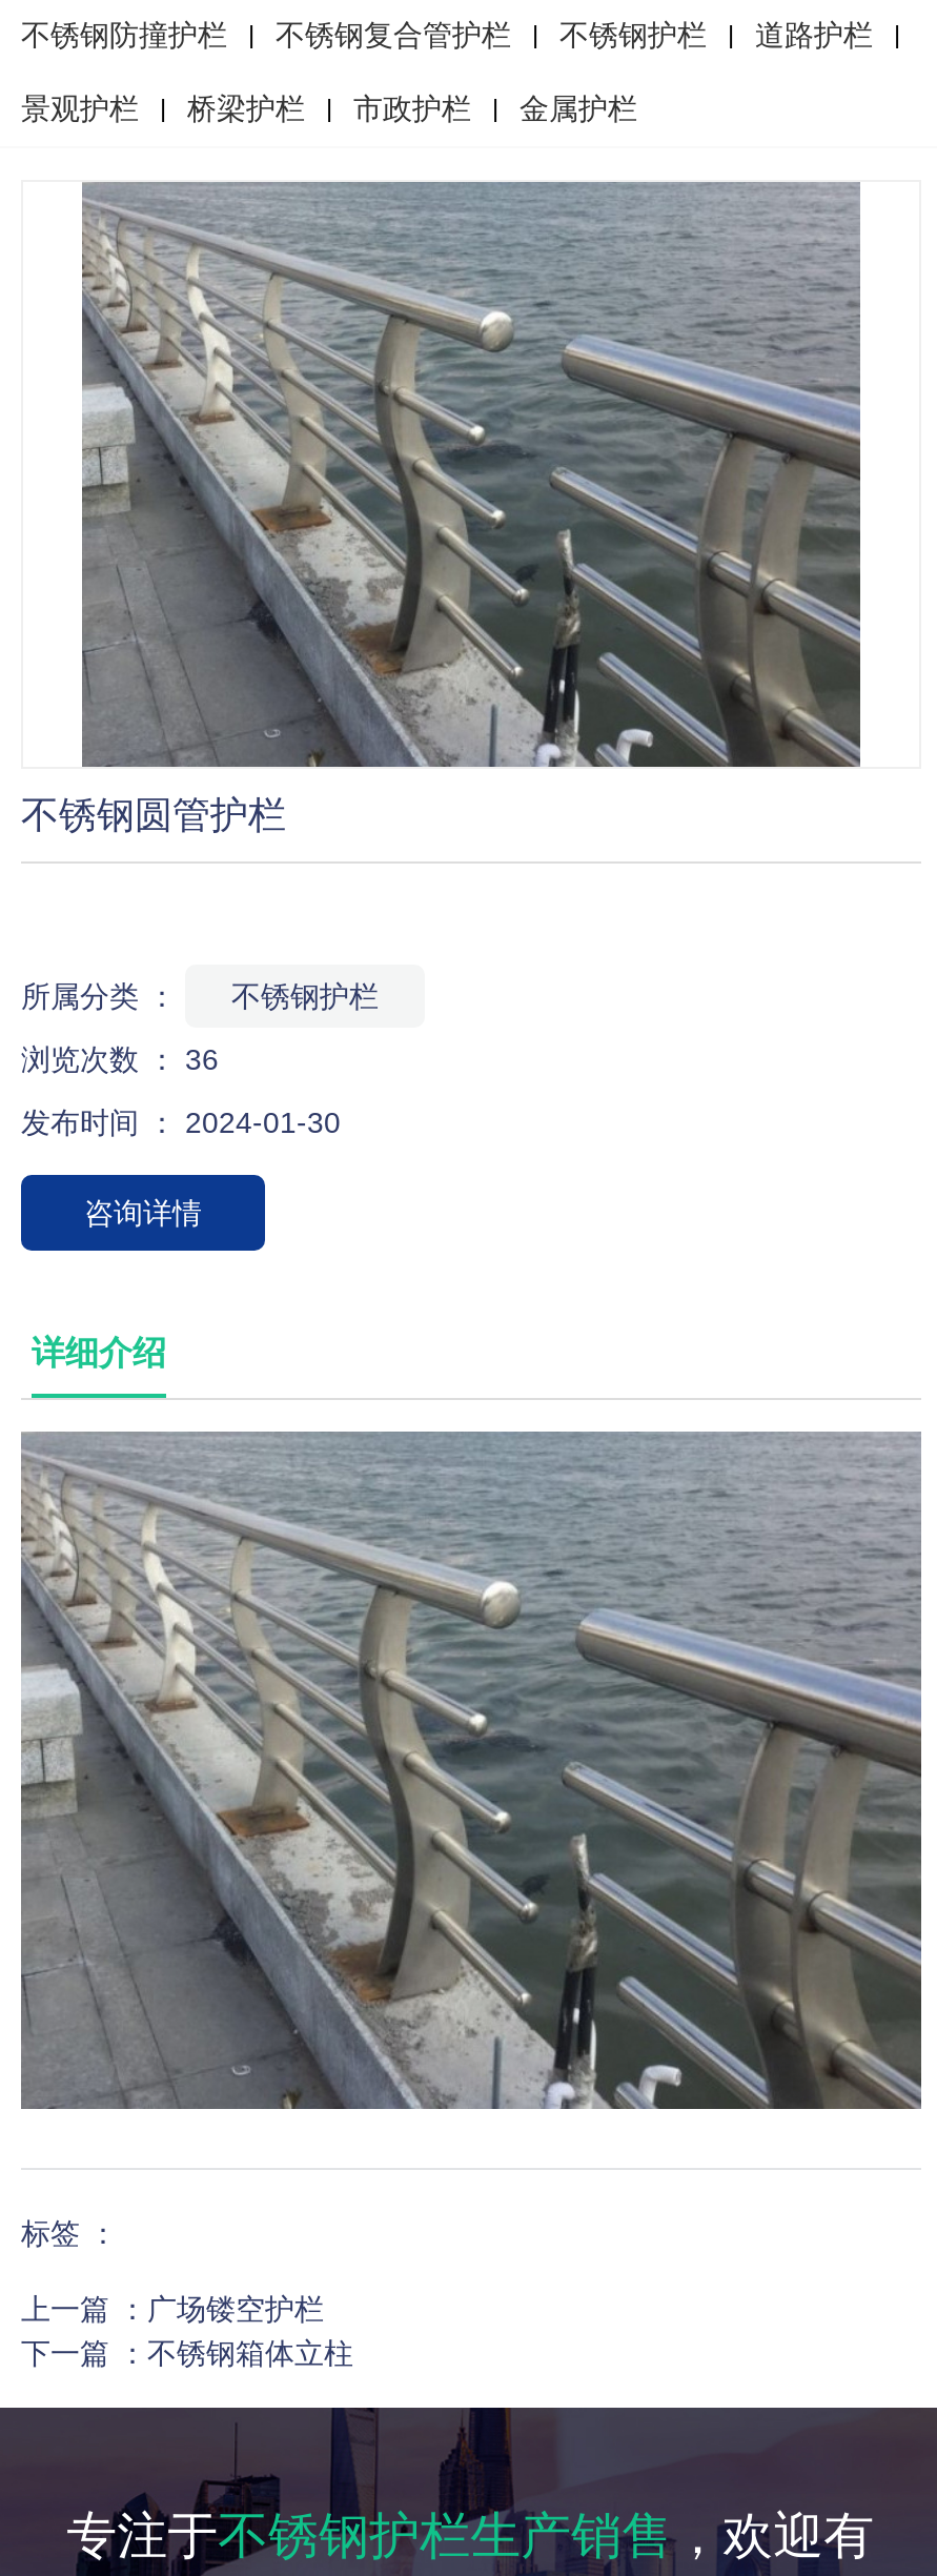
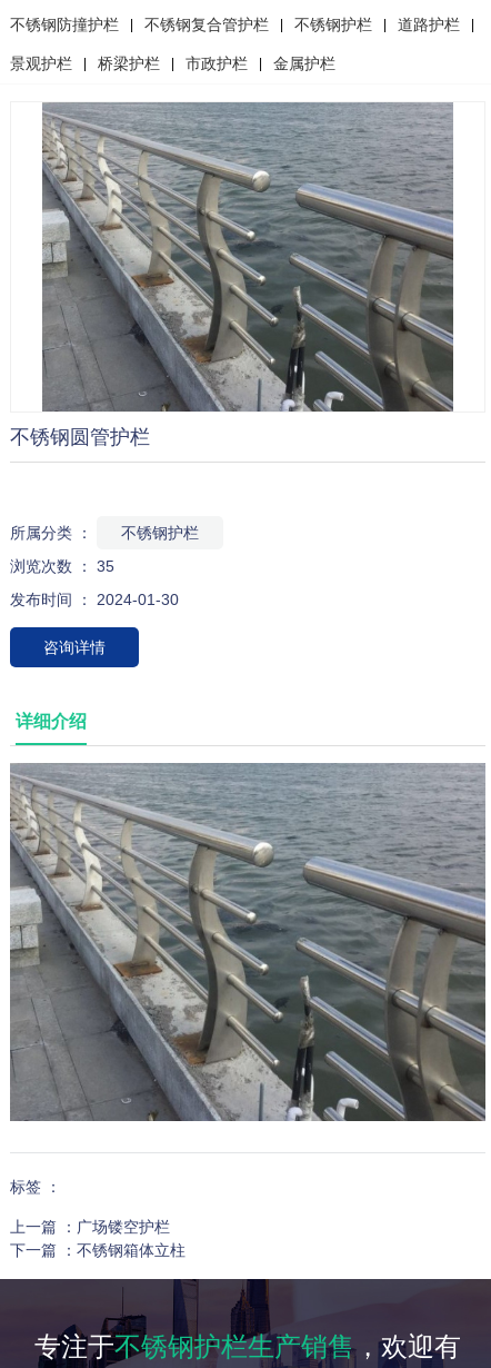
- 浏览次数 ：36
+ 浏览次数 ：35
